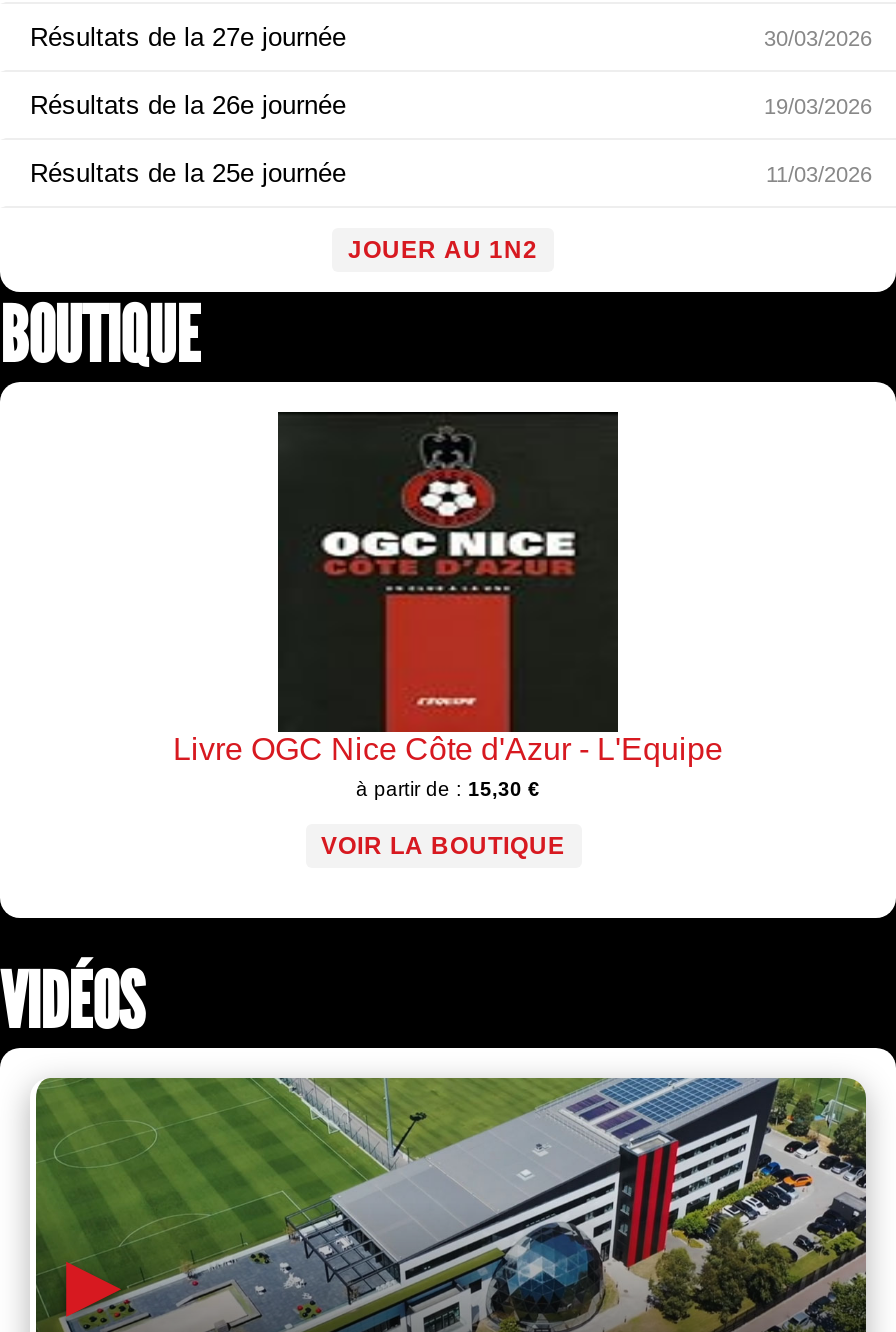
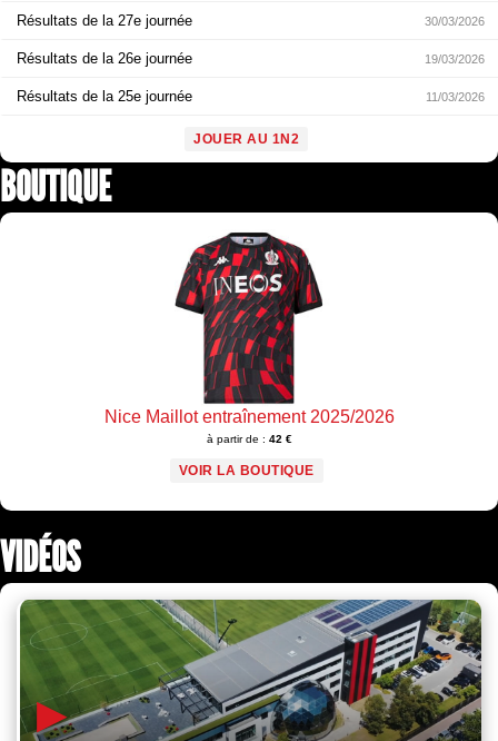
- [image]
- Livre OGC Nice Côte d'Azur - L'Equipe
- à partir de : 15,30 €
+ [image]
+ Nice Maillot entraînement 2025/2026
+ à partir de : 42 €
